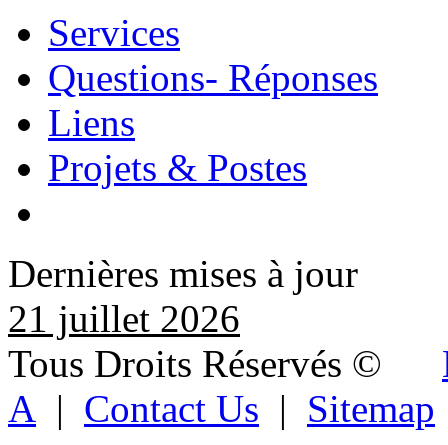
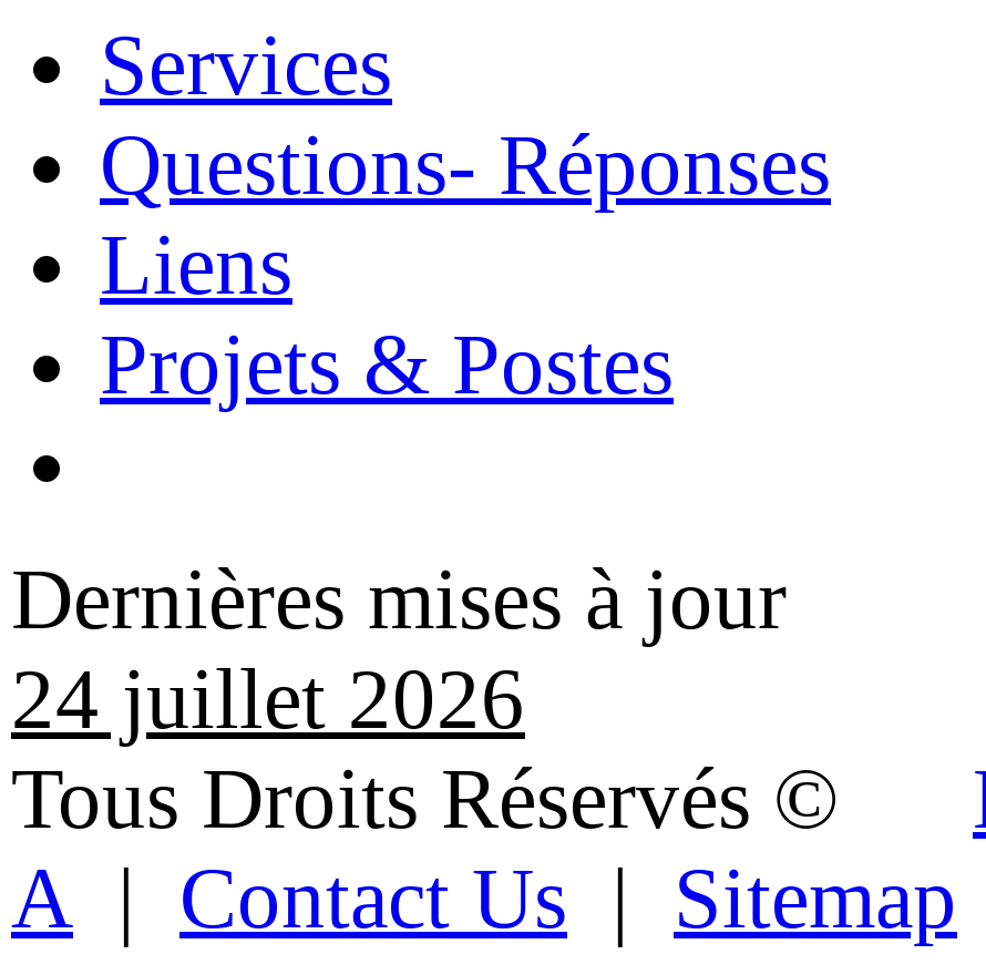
- 21 juillet 2026
+ 24 juillet 2026
